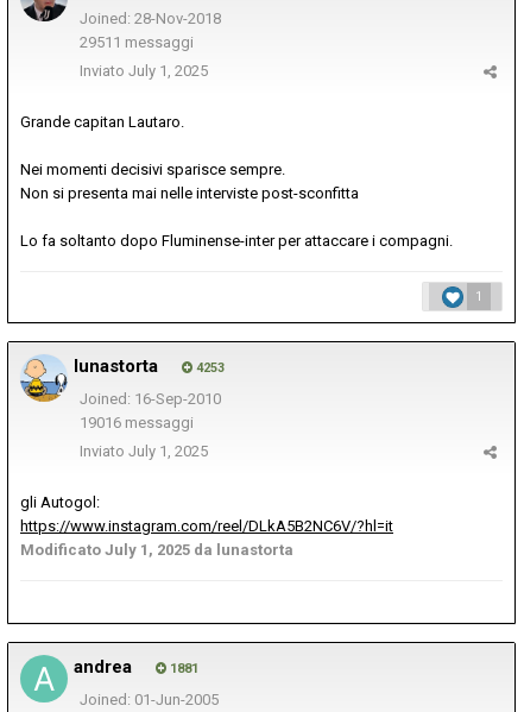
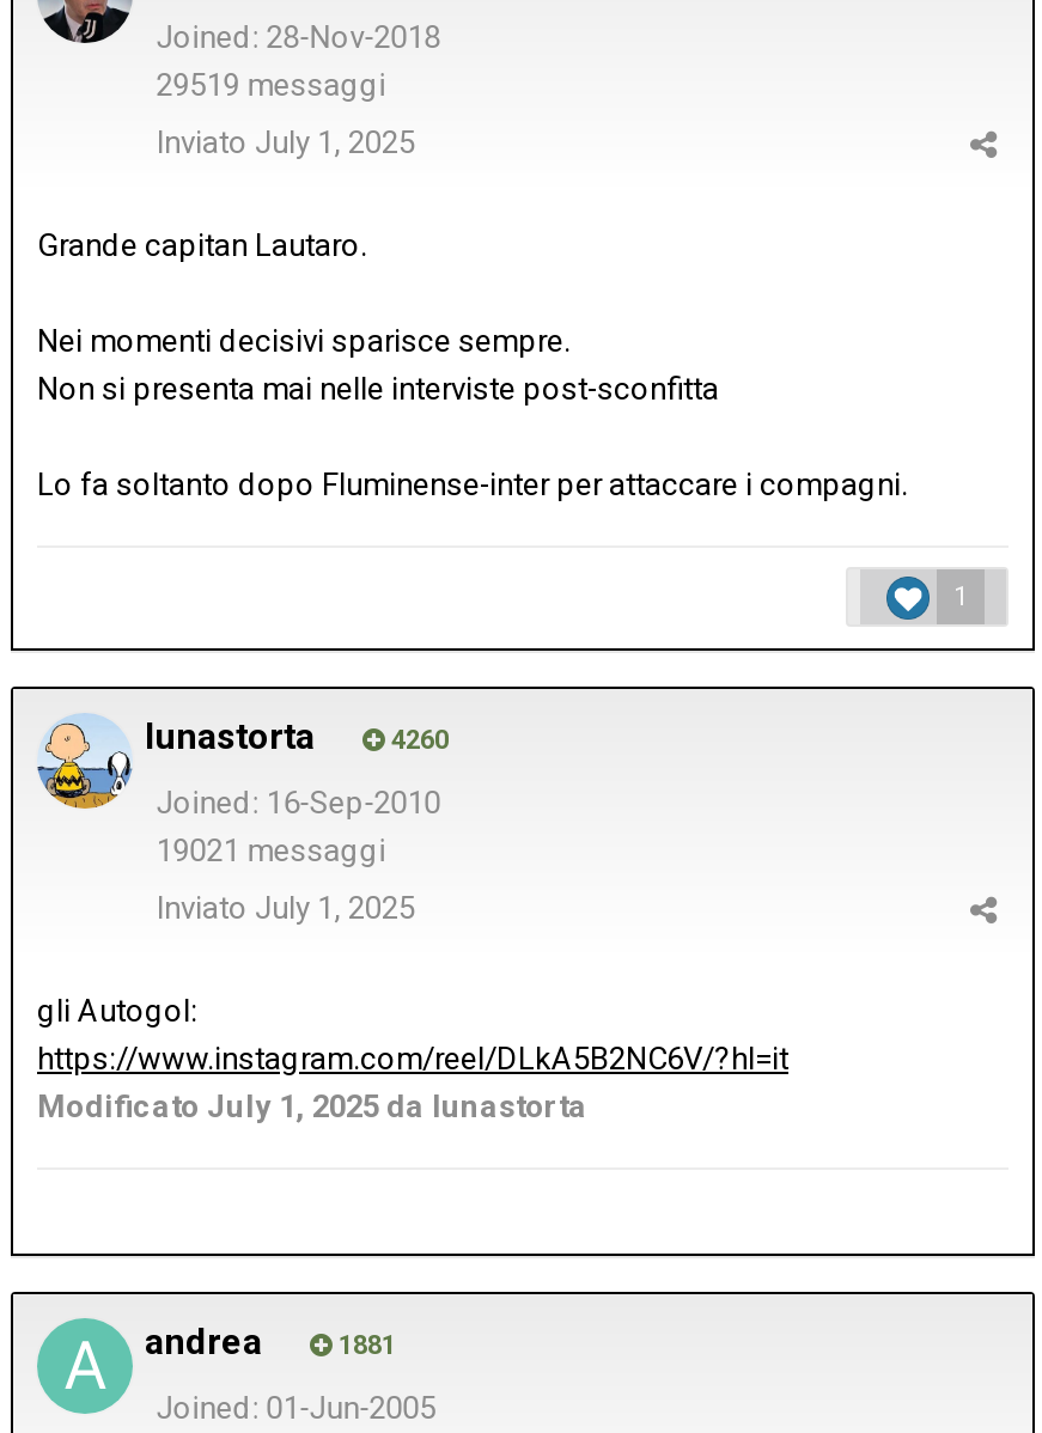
- 29511 messaggi
+ 29519 messaggi

- 4253
+ 4260

- 19016 messaggi
+ 19021 messaggi
